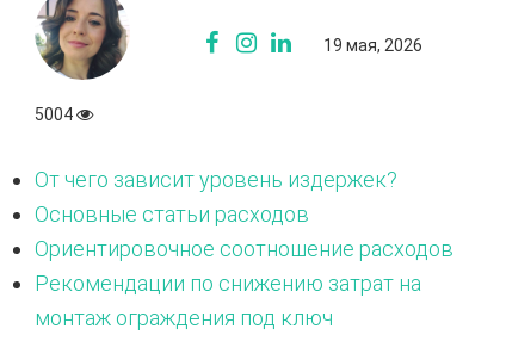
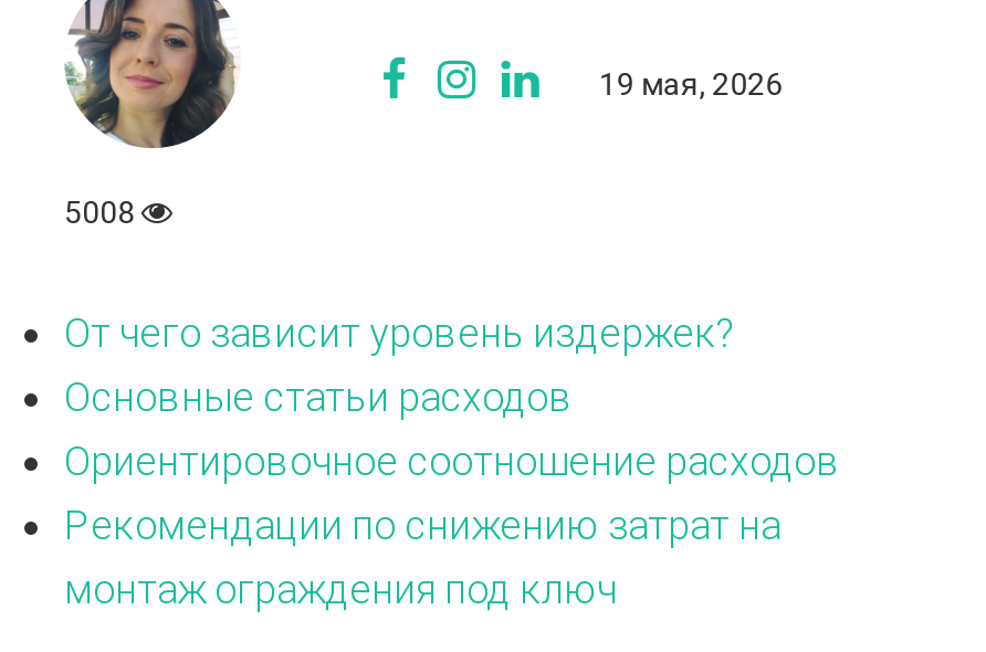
- 5004
+ 5008
